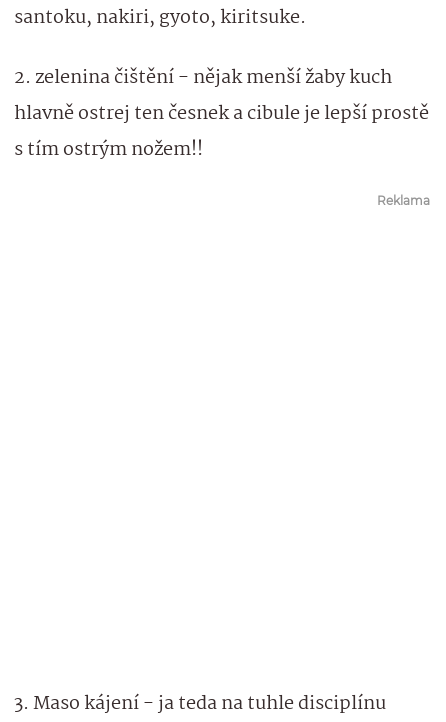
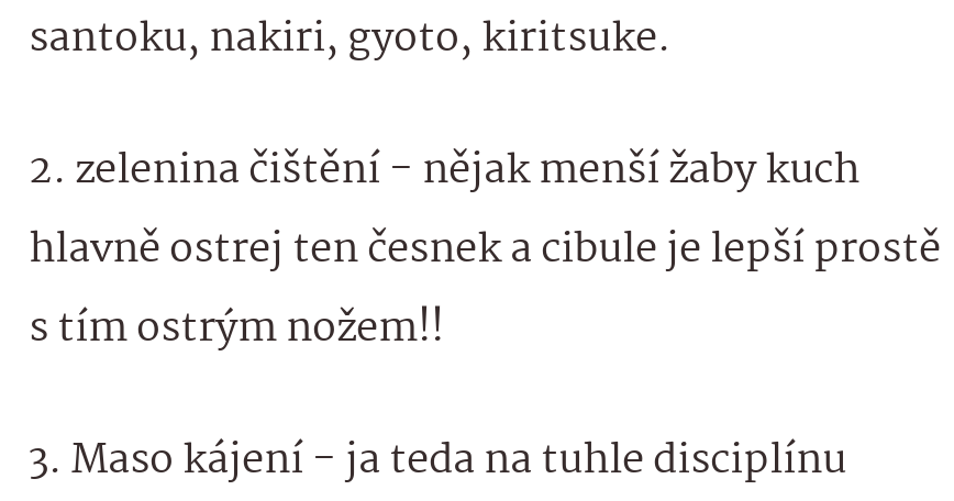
- Reklama
